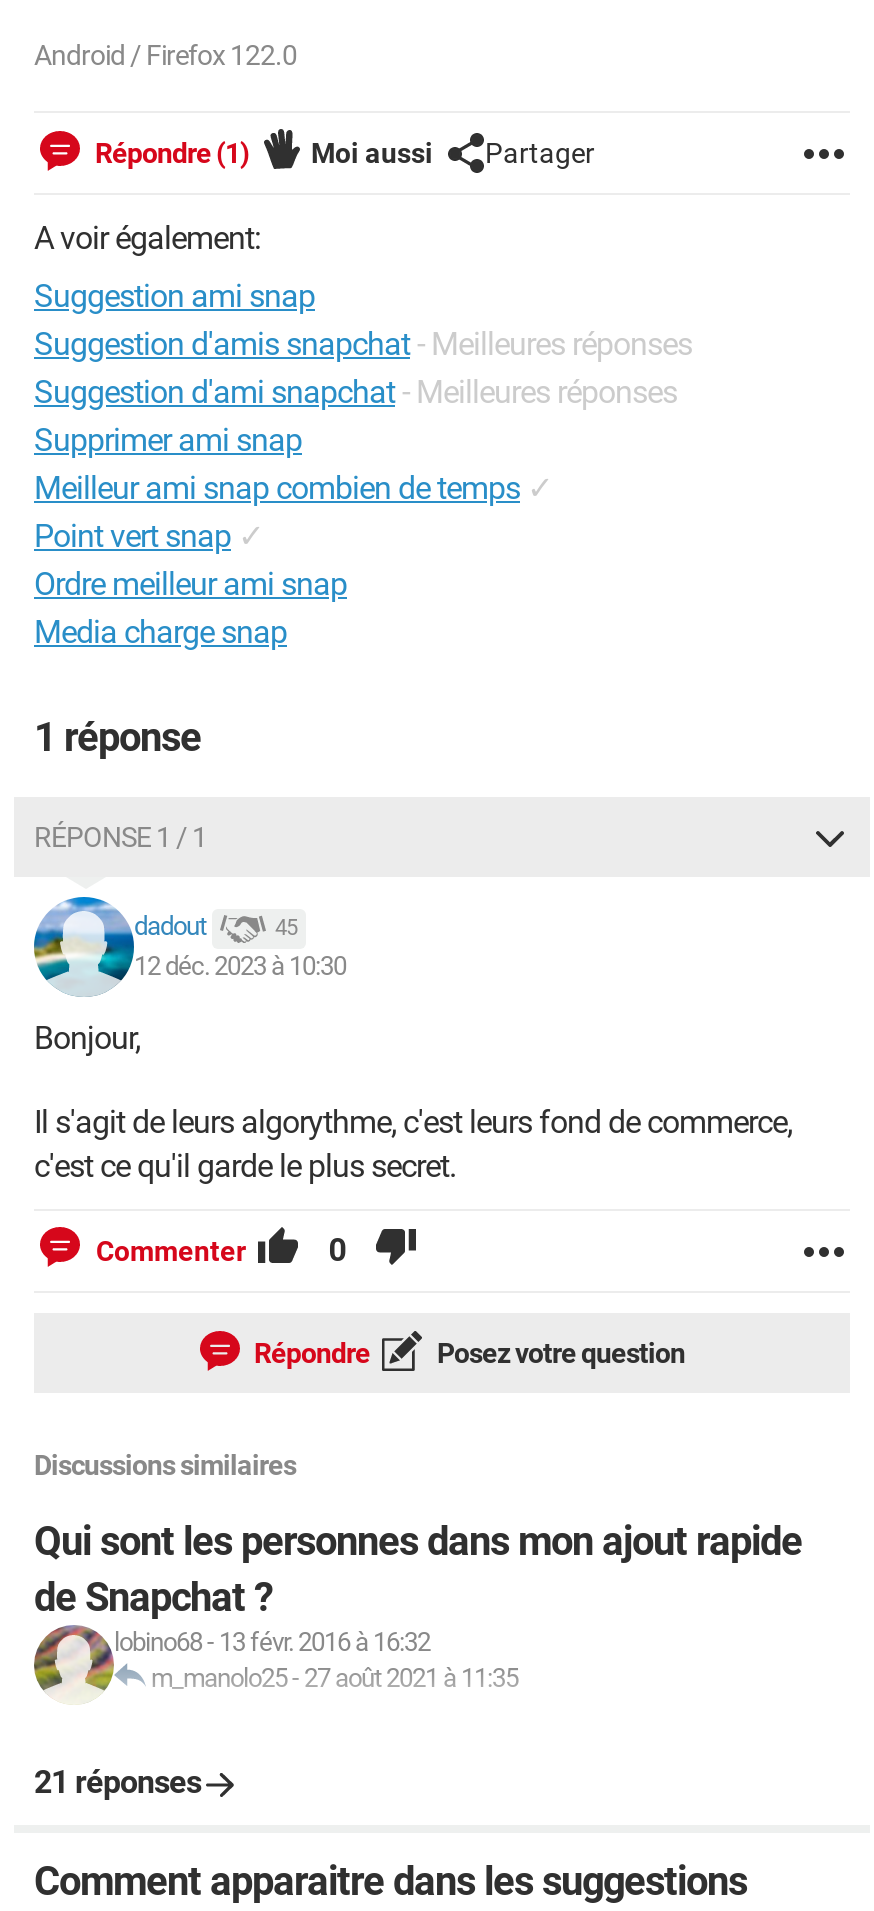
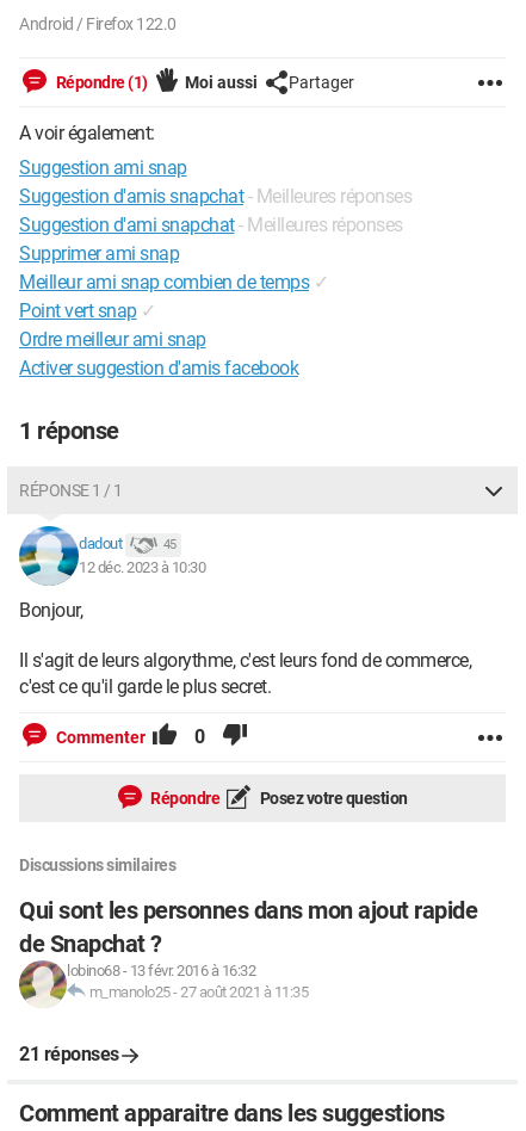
- Media charge snap
+ Activer suggestion d'amis facebook
